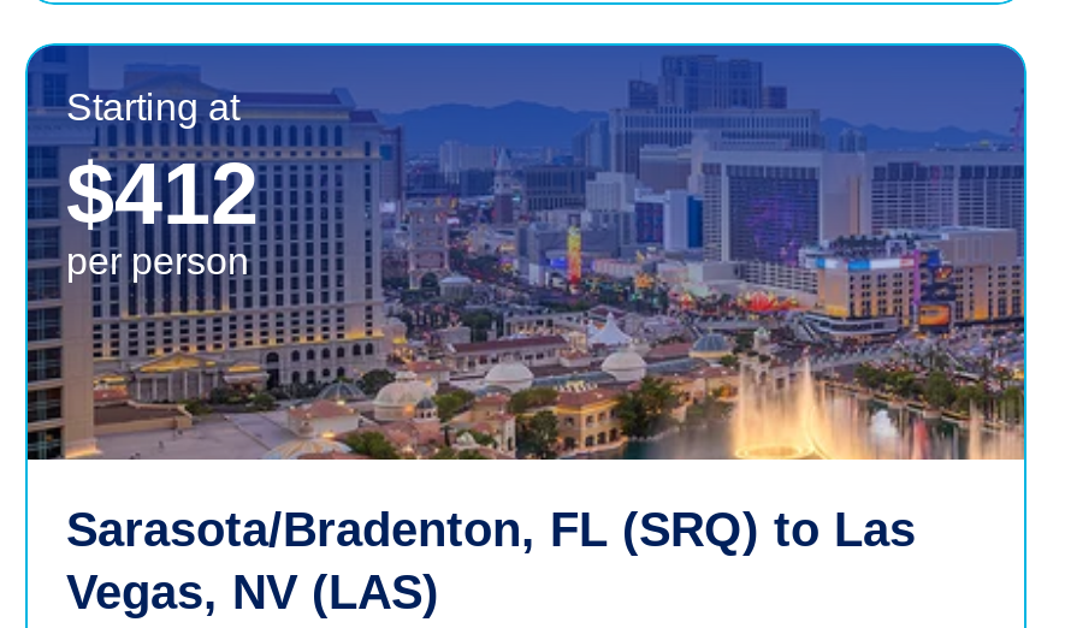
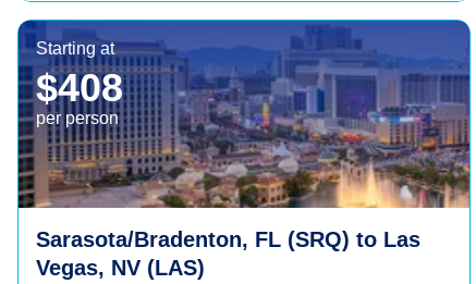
- $412
+ $408
